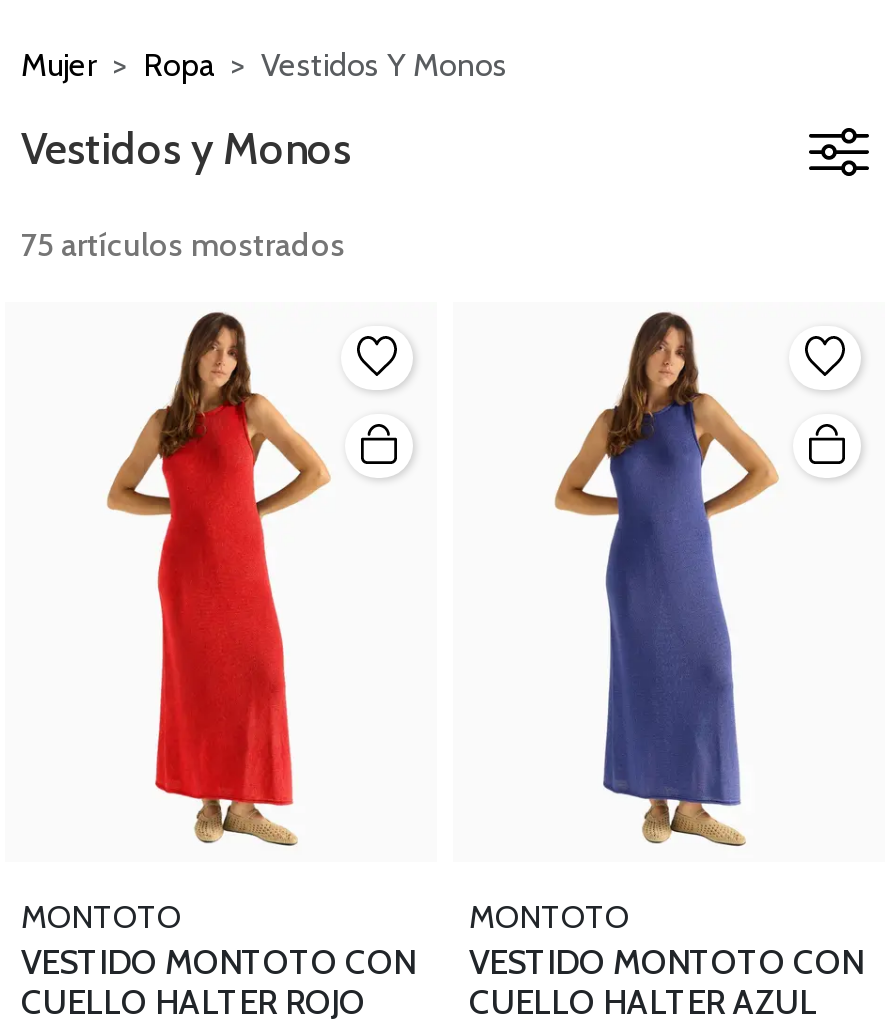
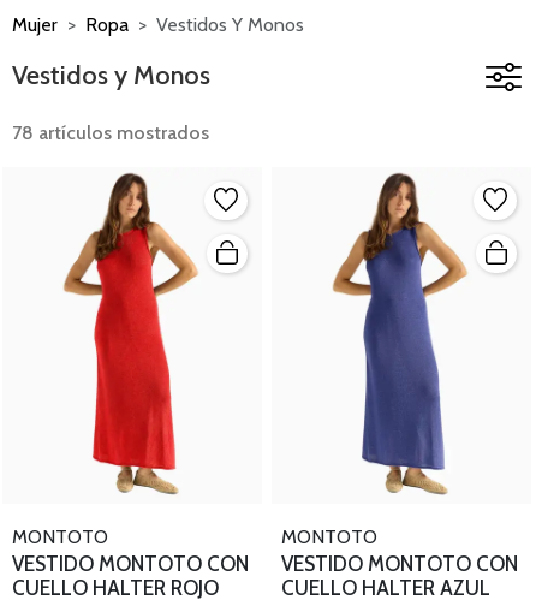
- 75 artículos mostrados
+ 78 artículos mostrados
